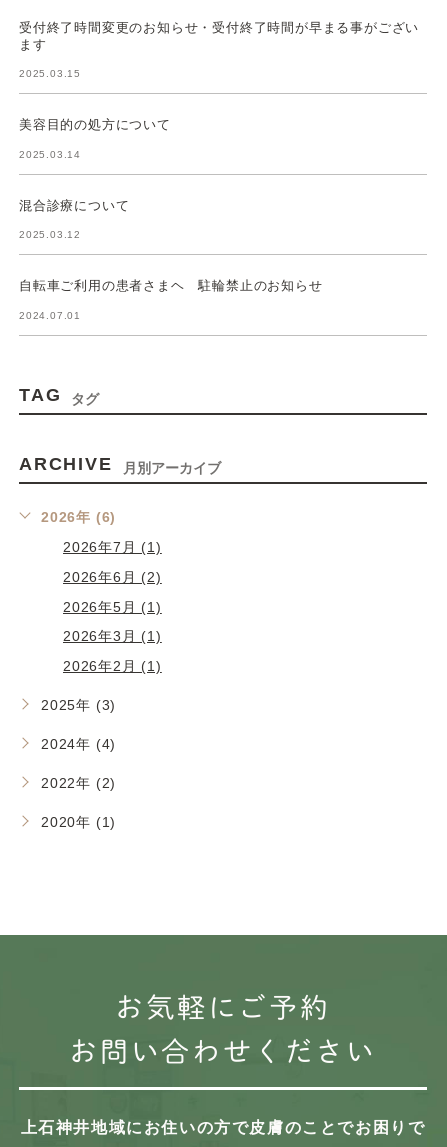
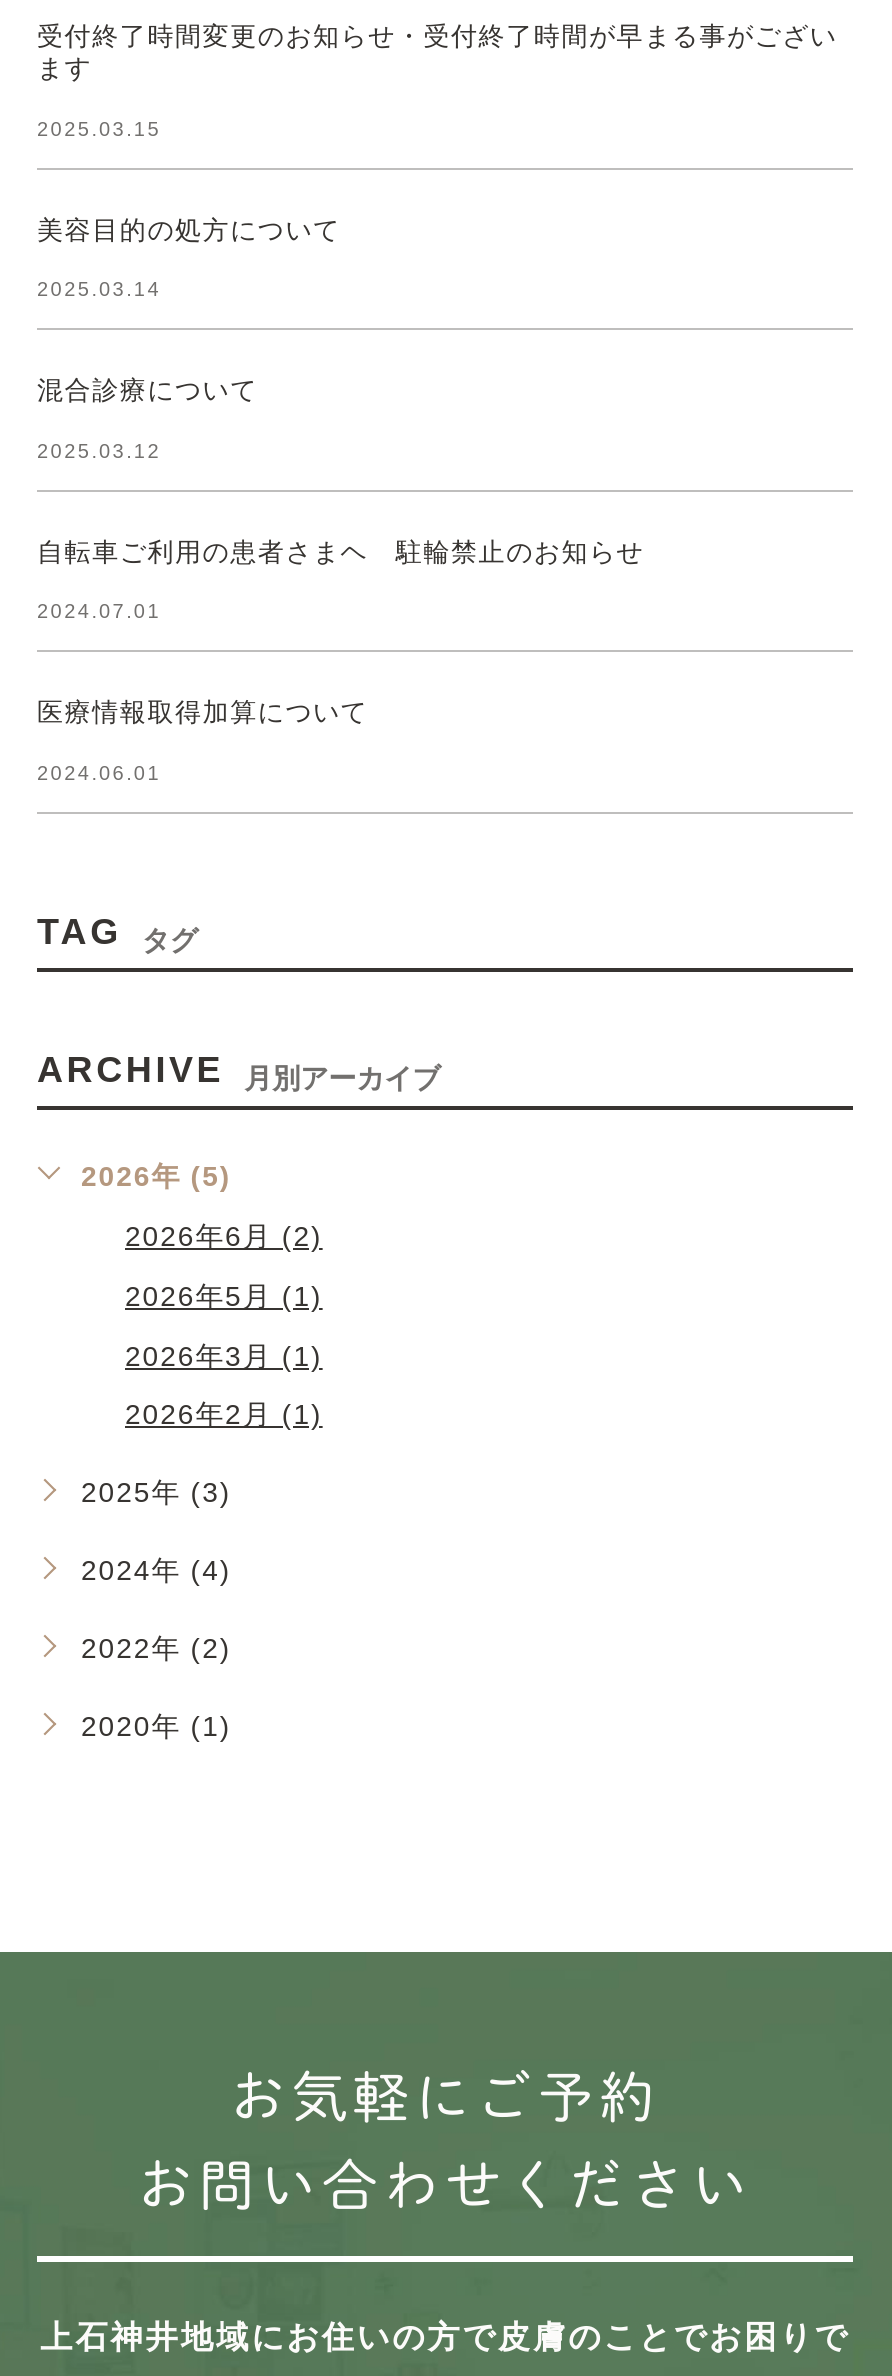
+ 医療情報取得加算について
+ 2024.06.01

moved down: TAG | タグ | ARCHIVE | 月別アーカイブ

- 2026年 (6)
- 2026年7月 (1)
+ 2026年 (5)
